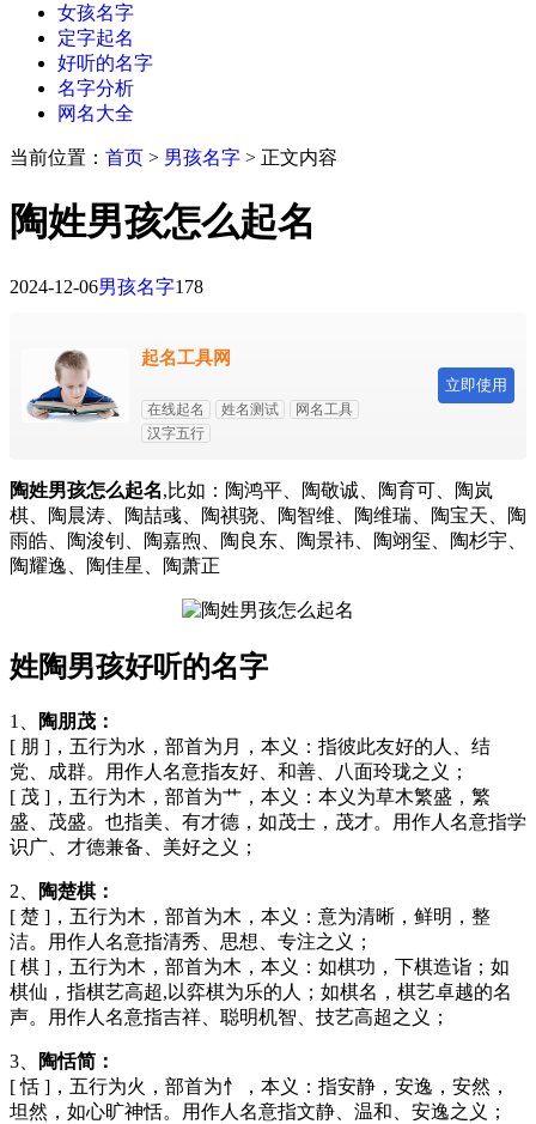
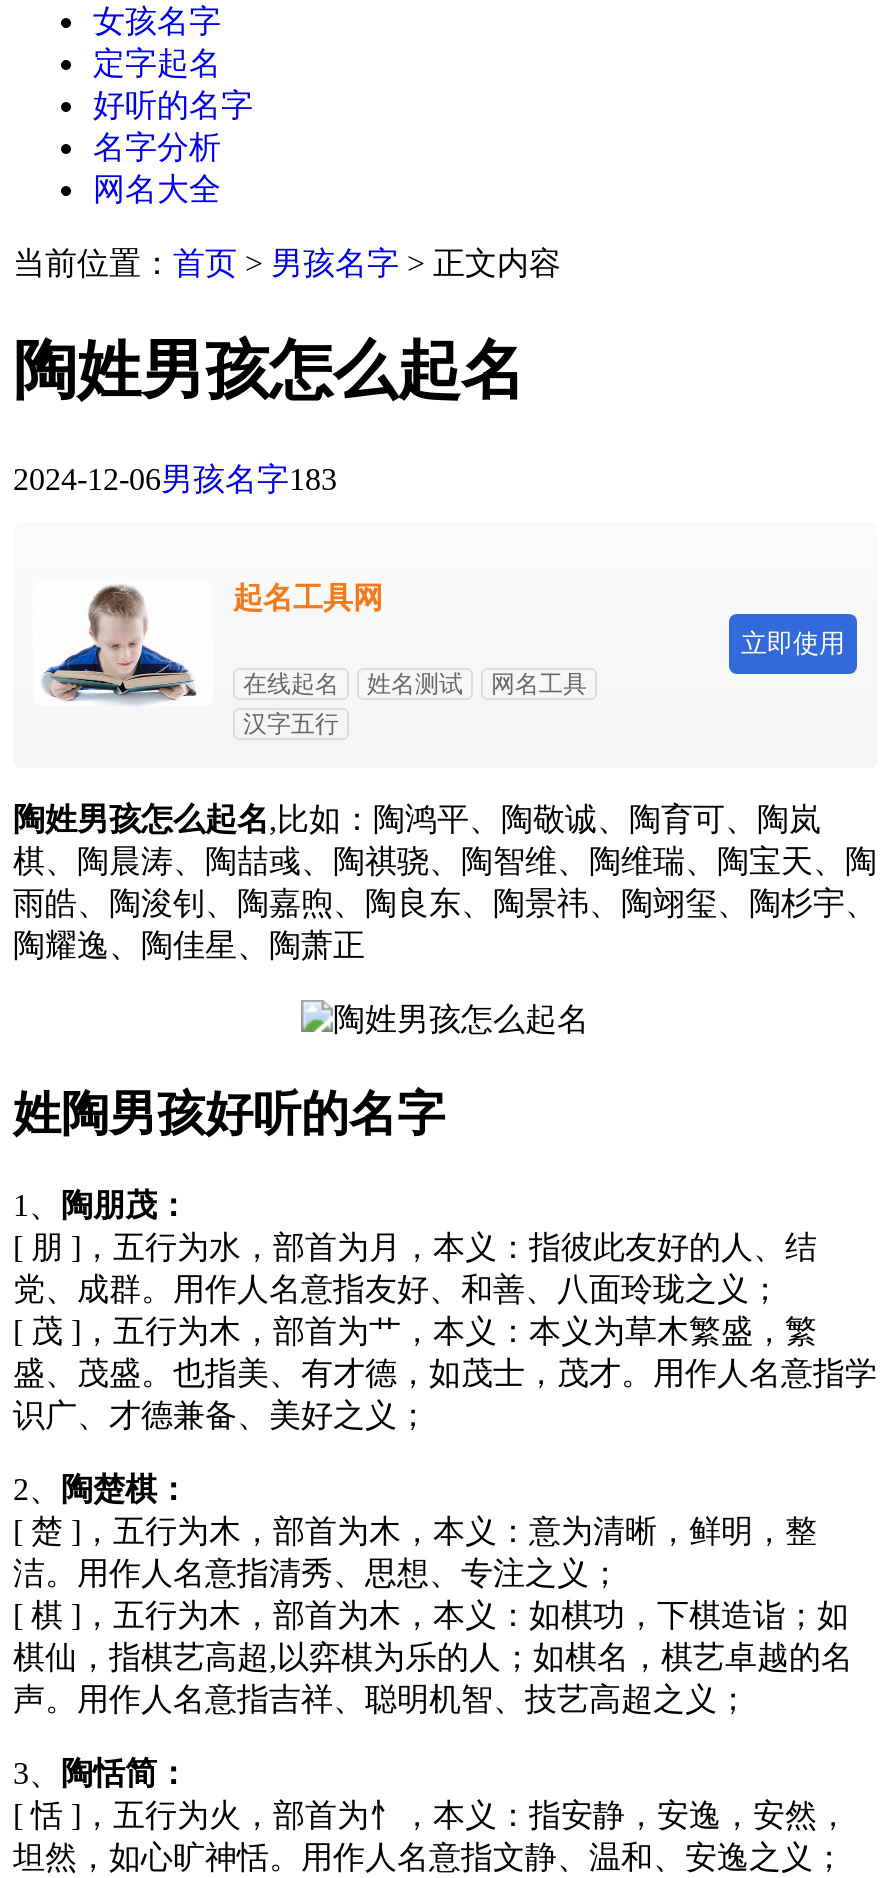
- 2024-12-06男孩名字178
+ 2024-12-06男孩名字183
